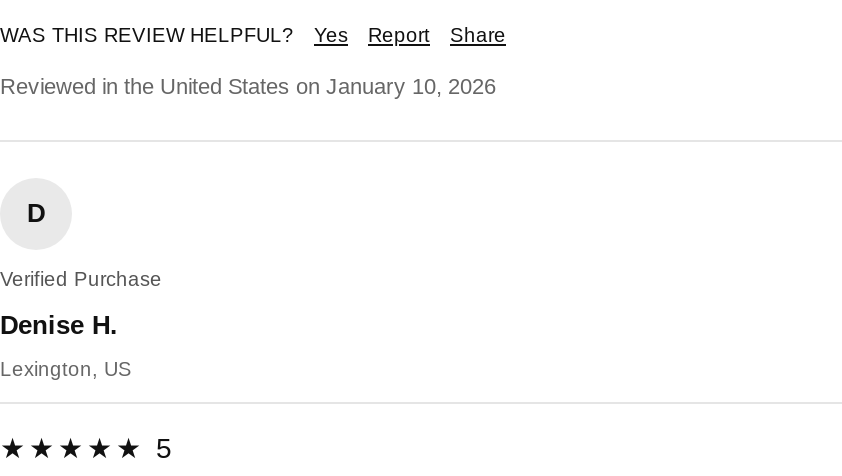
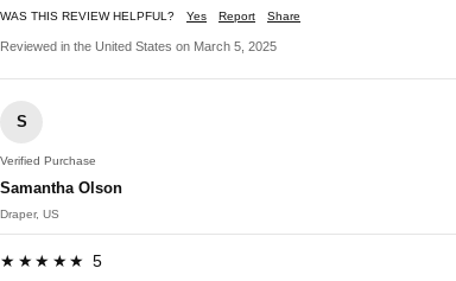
- Reviewed in the United States on January 10, 2026
+ Reviewed in the United States on March 5, 2025

- D
+ S

- Denise H.
+ Samantha Olson

- Lexington, US
+ Draper, US
